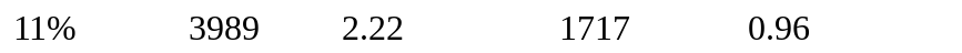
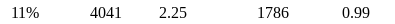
- 3989
+ 4041

- 2.22
+ 2.25

- 1717
+ 1786

- 0.96
+ 0.99
